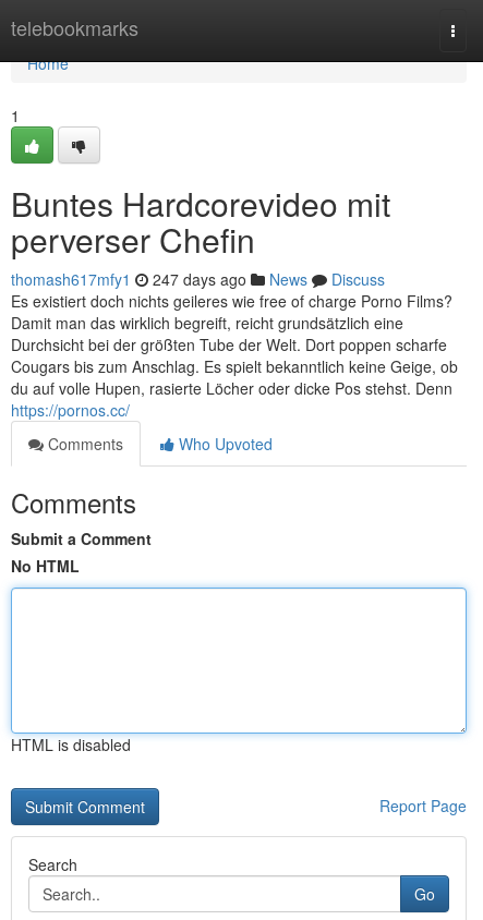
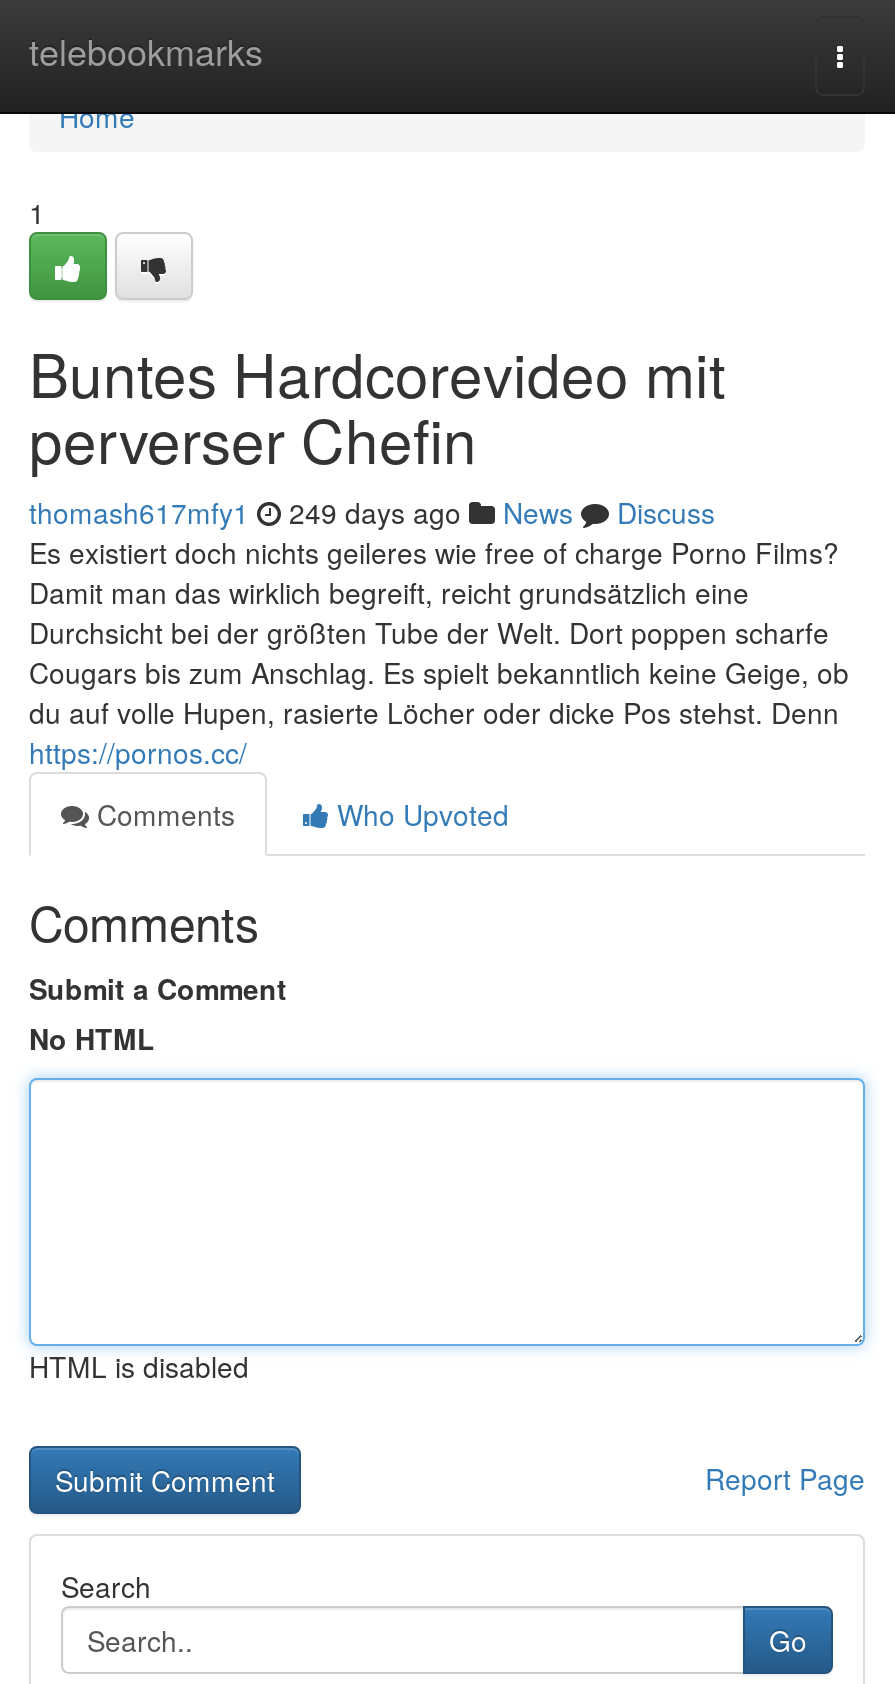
- thomash617mfy1 247 days ago News Discuss
+ thomash617mfy1 249 days ago News Discuss
